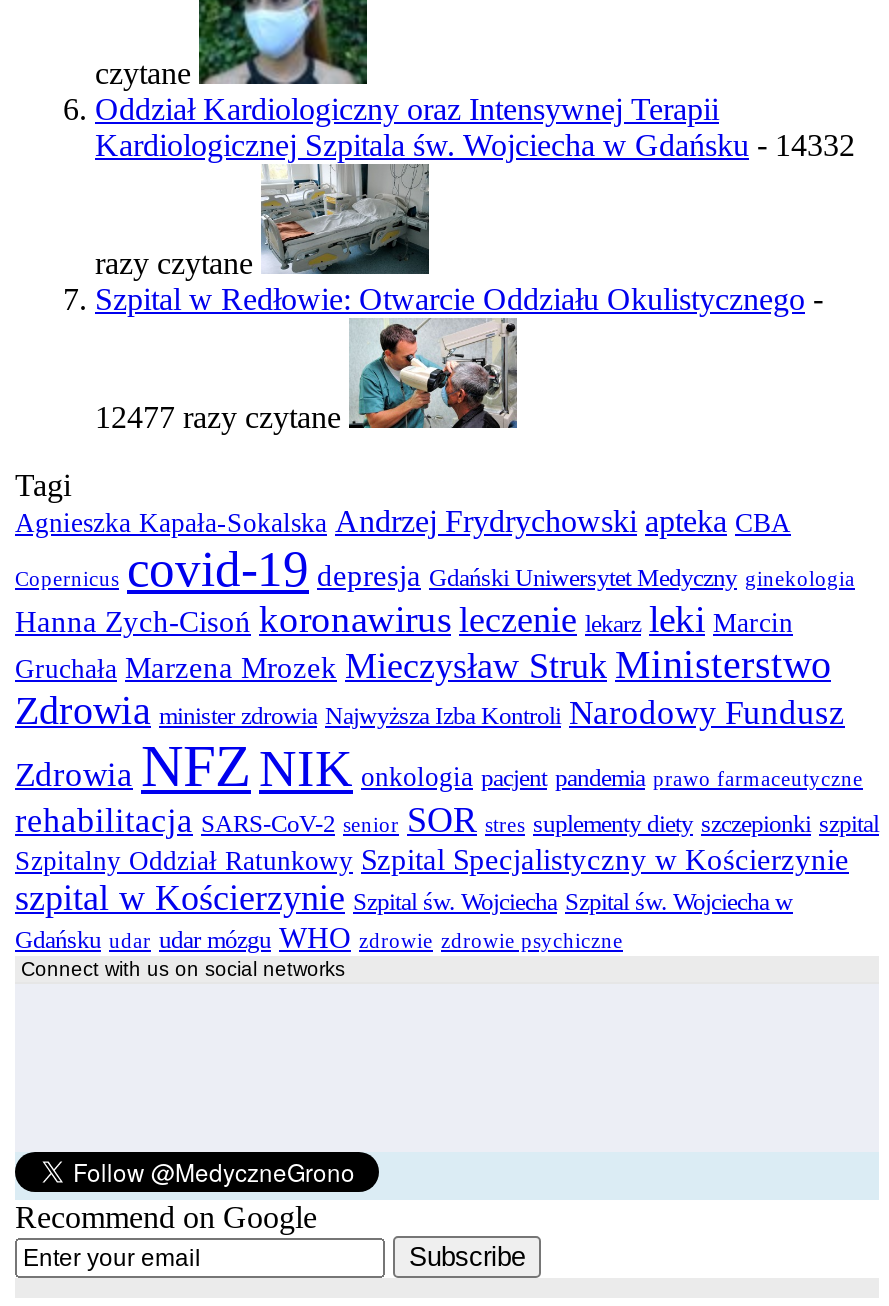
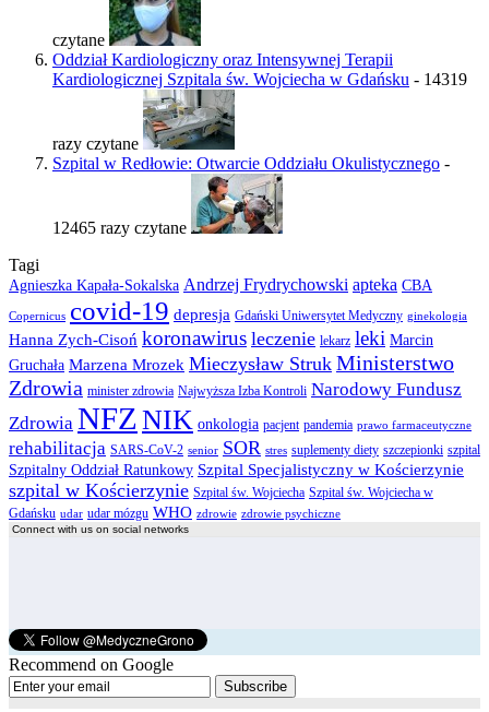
- Kardiologicznej Szpitala św. Wojciecha w Gdańsku - 14332
+ Kardiologicznej Szpitala św. Wojciecha w Gdańsku - 14319

- 12477 razy czytane
+ 12465 razy czytane
